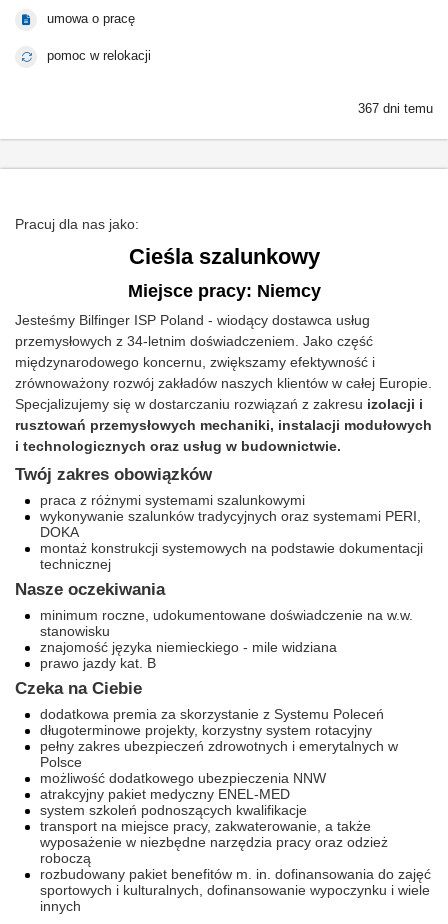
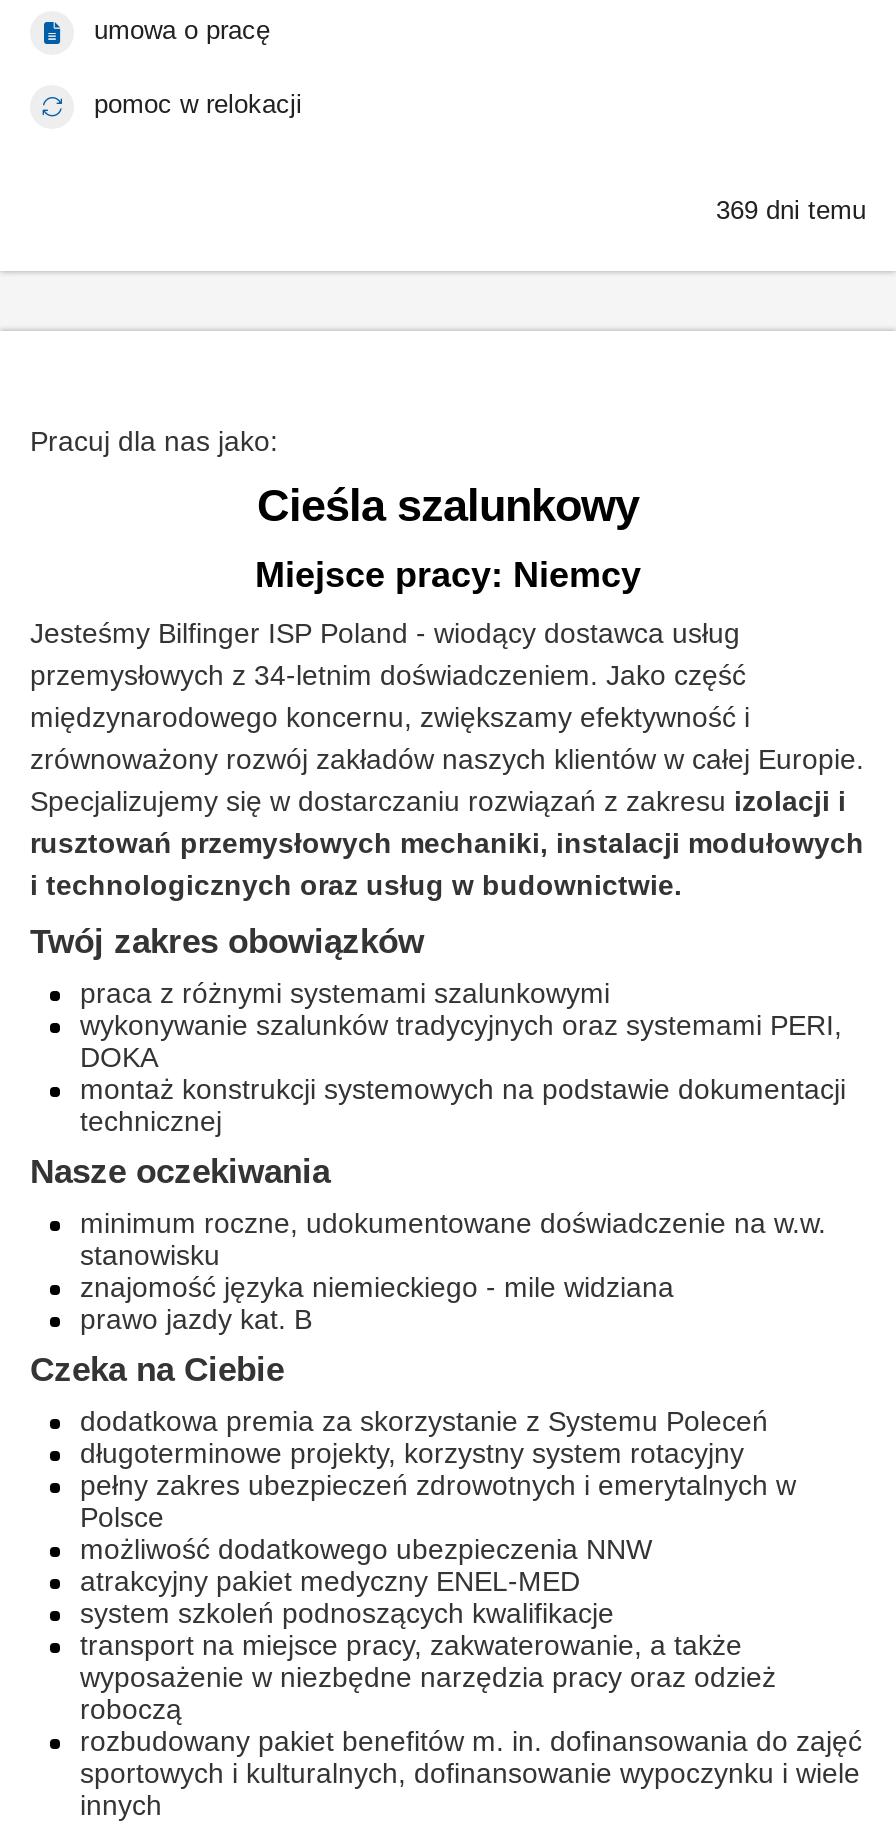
- 367 dni temu
+ 369 dni temu
